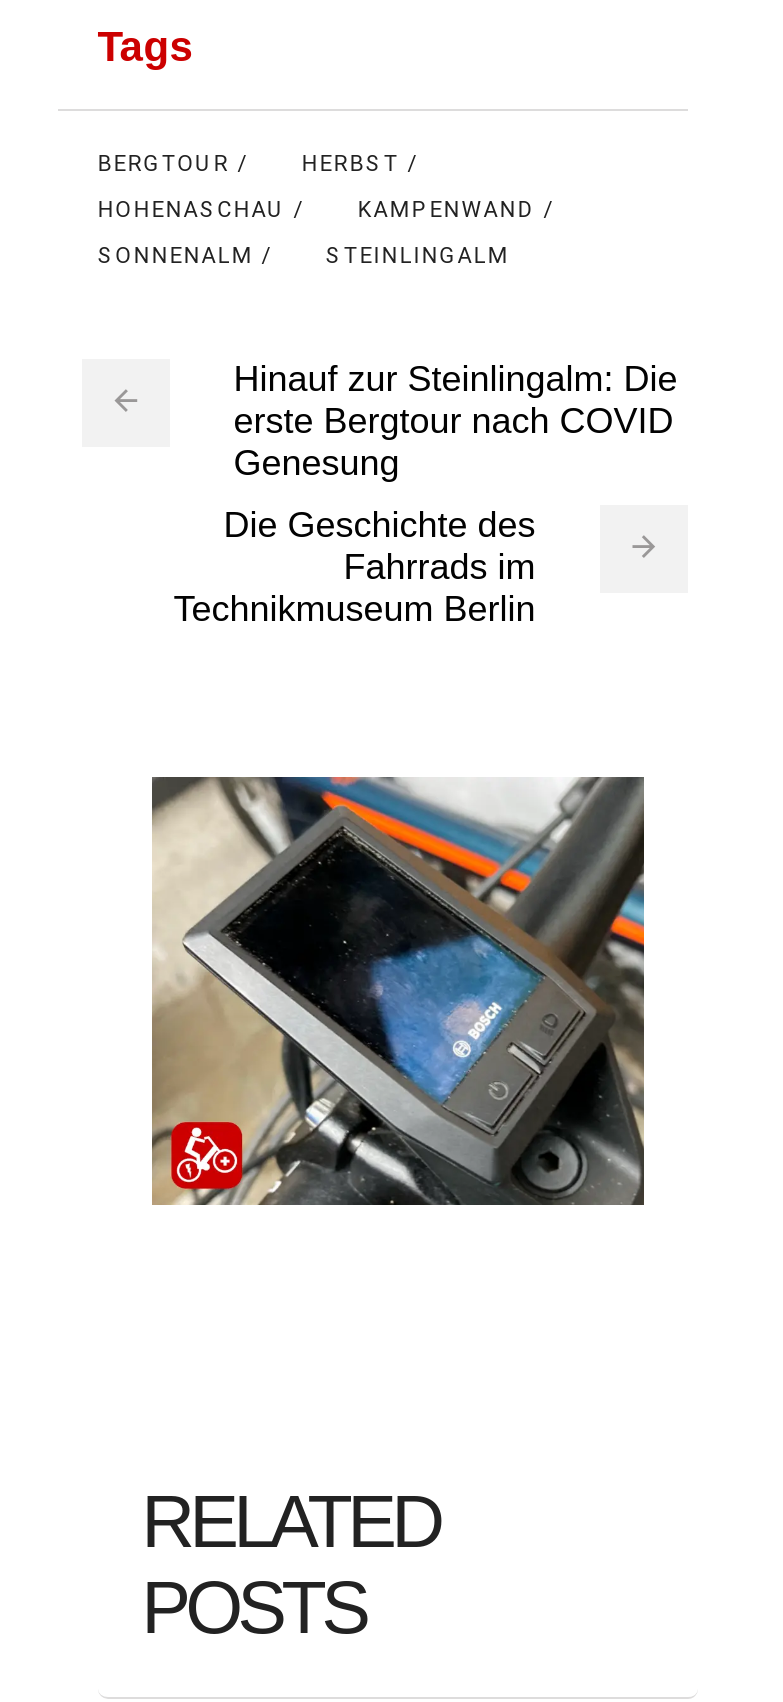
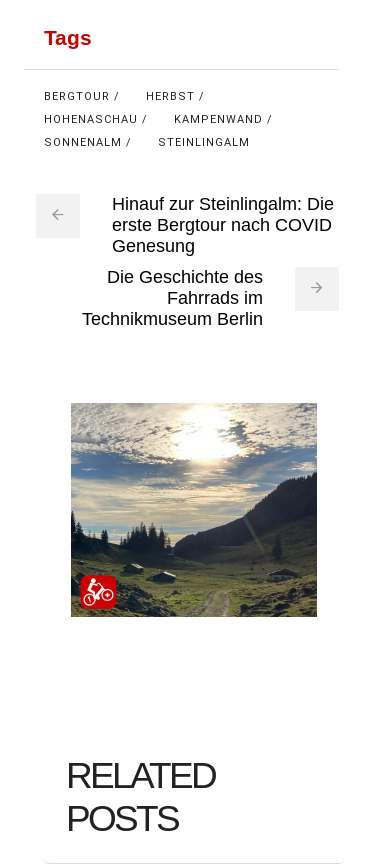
- [image]
+ [image]
